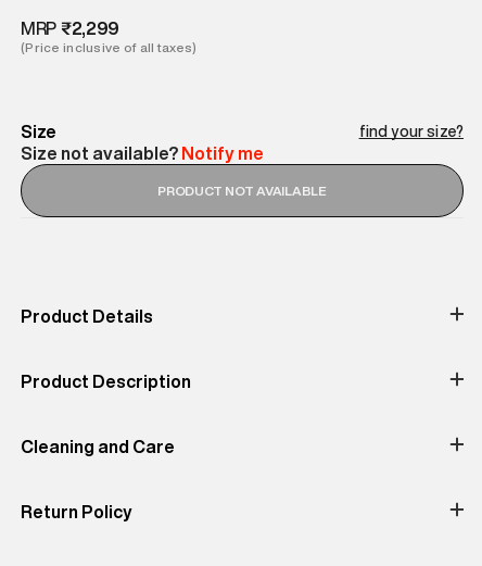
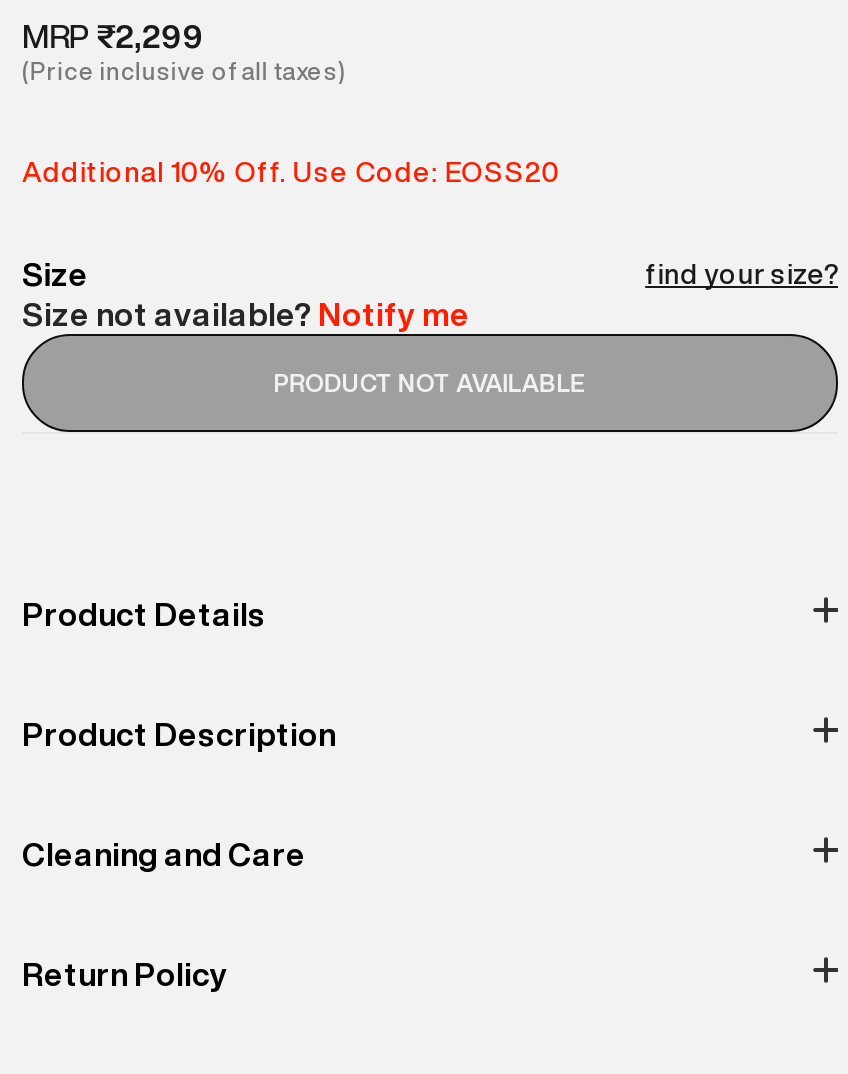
+ Additional 10% Off. Use Code: EOSS20
